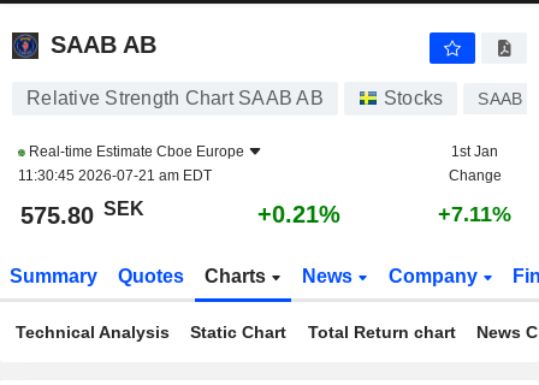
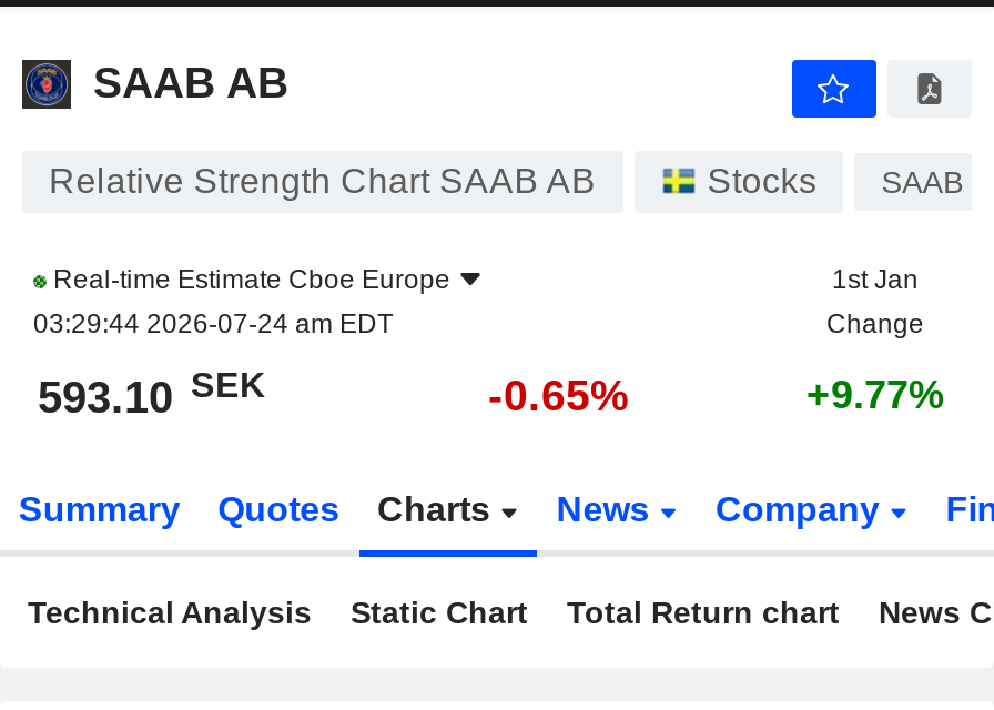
- 11:30:45 2026-07-21 am EDT
+ 03:29:44 2026-07-24 am EDT

- 575.80 SEK
+ 593.10 SEK

- +0.21%
+ -0.65%

- +7.11%
+ +9.77%
